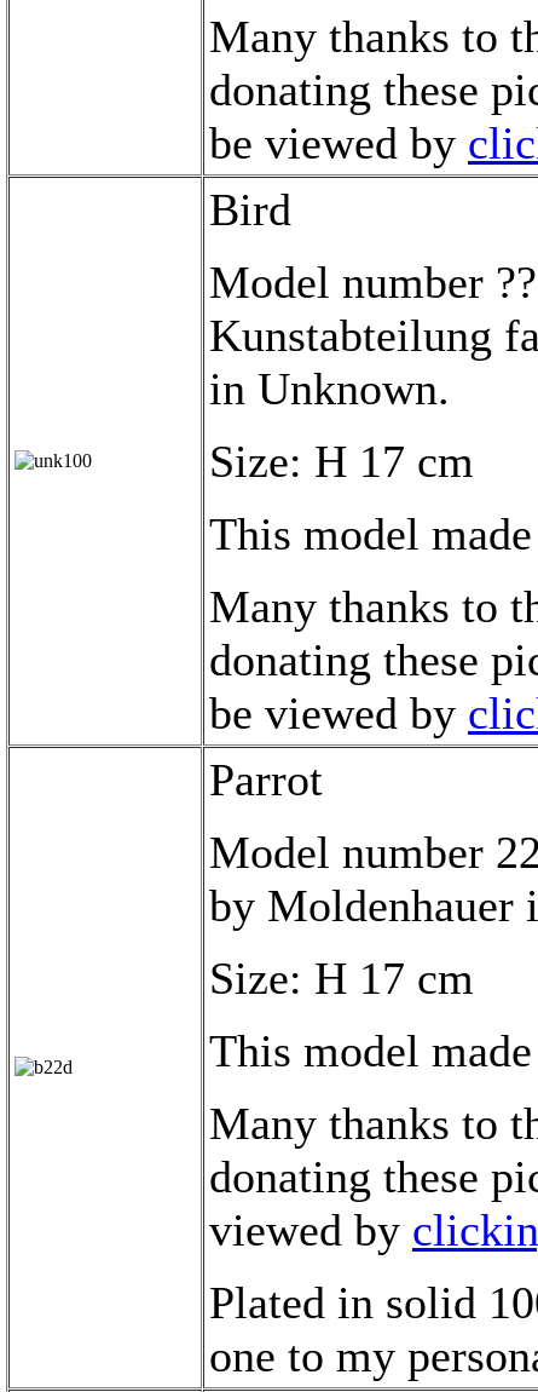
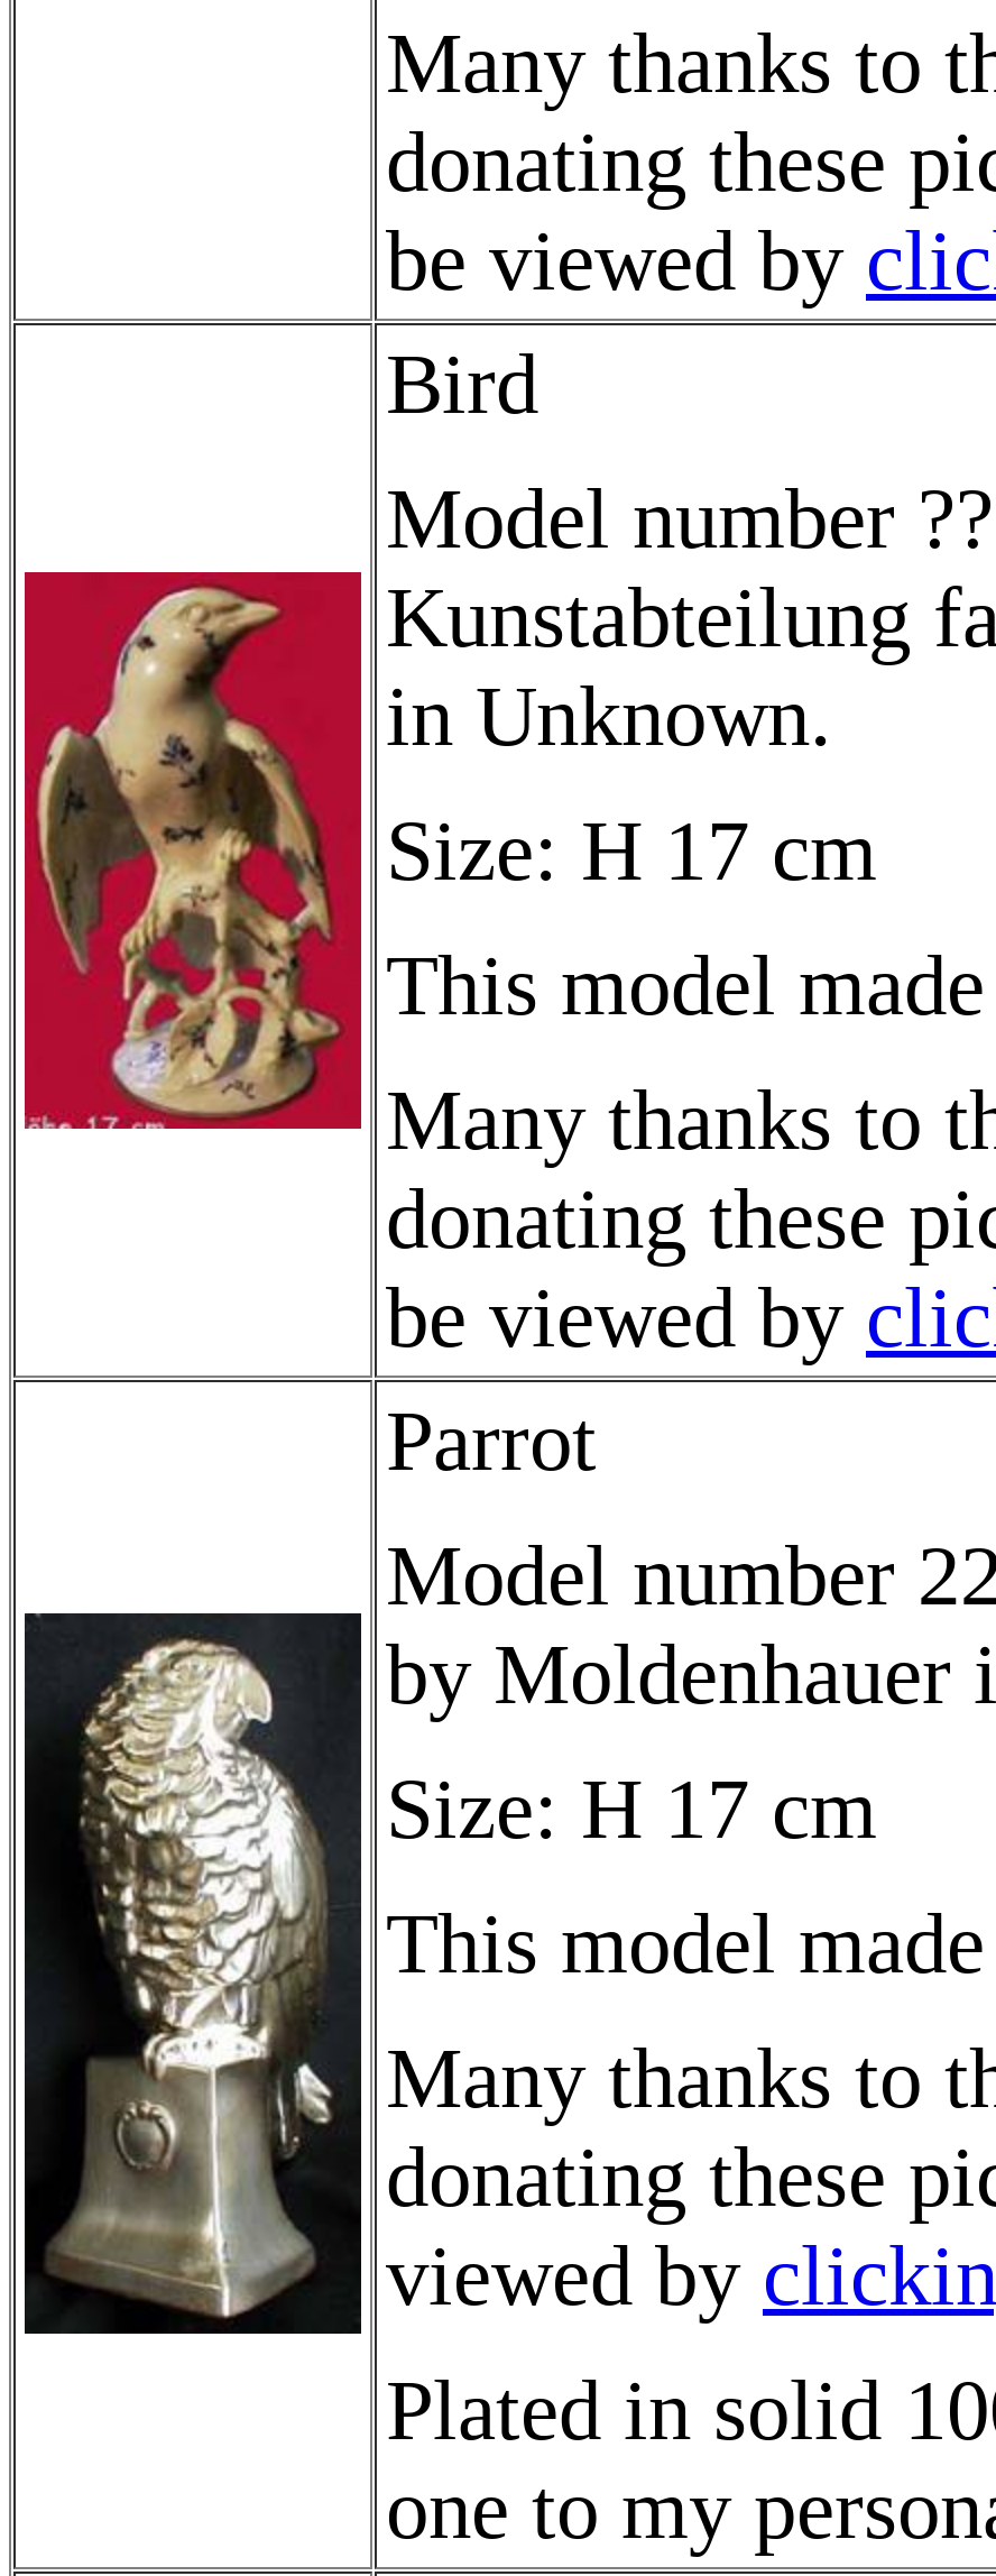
+ [image]

+ [image]
